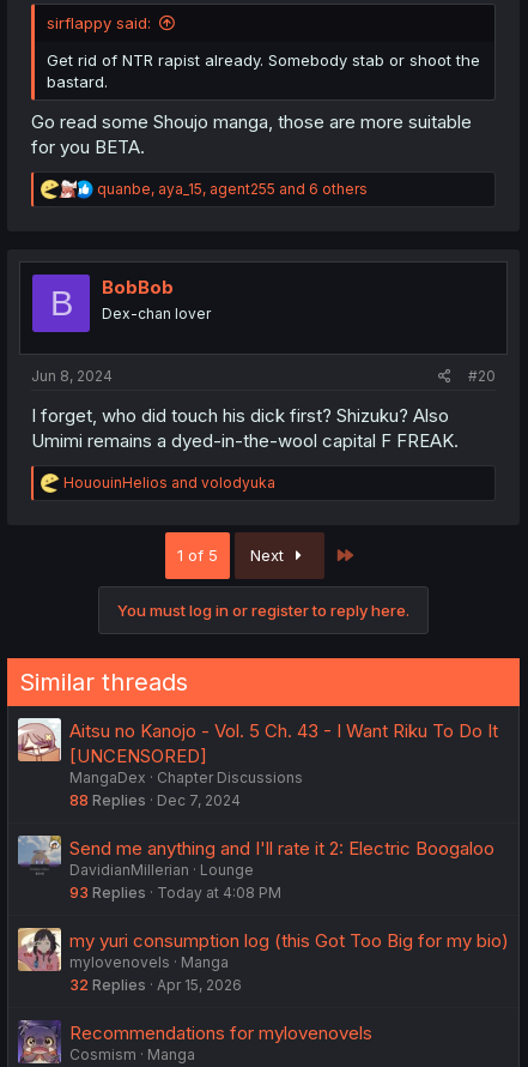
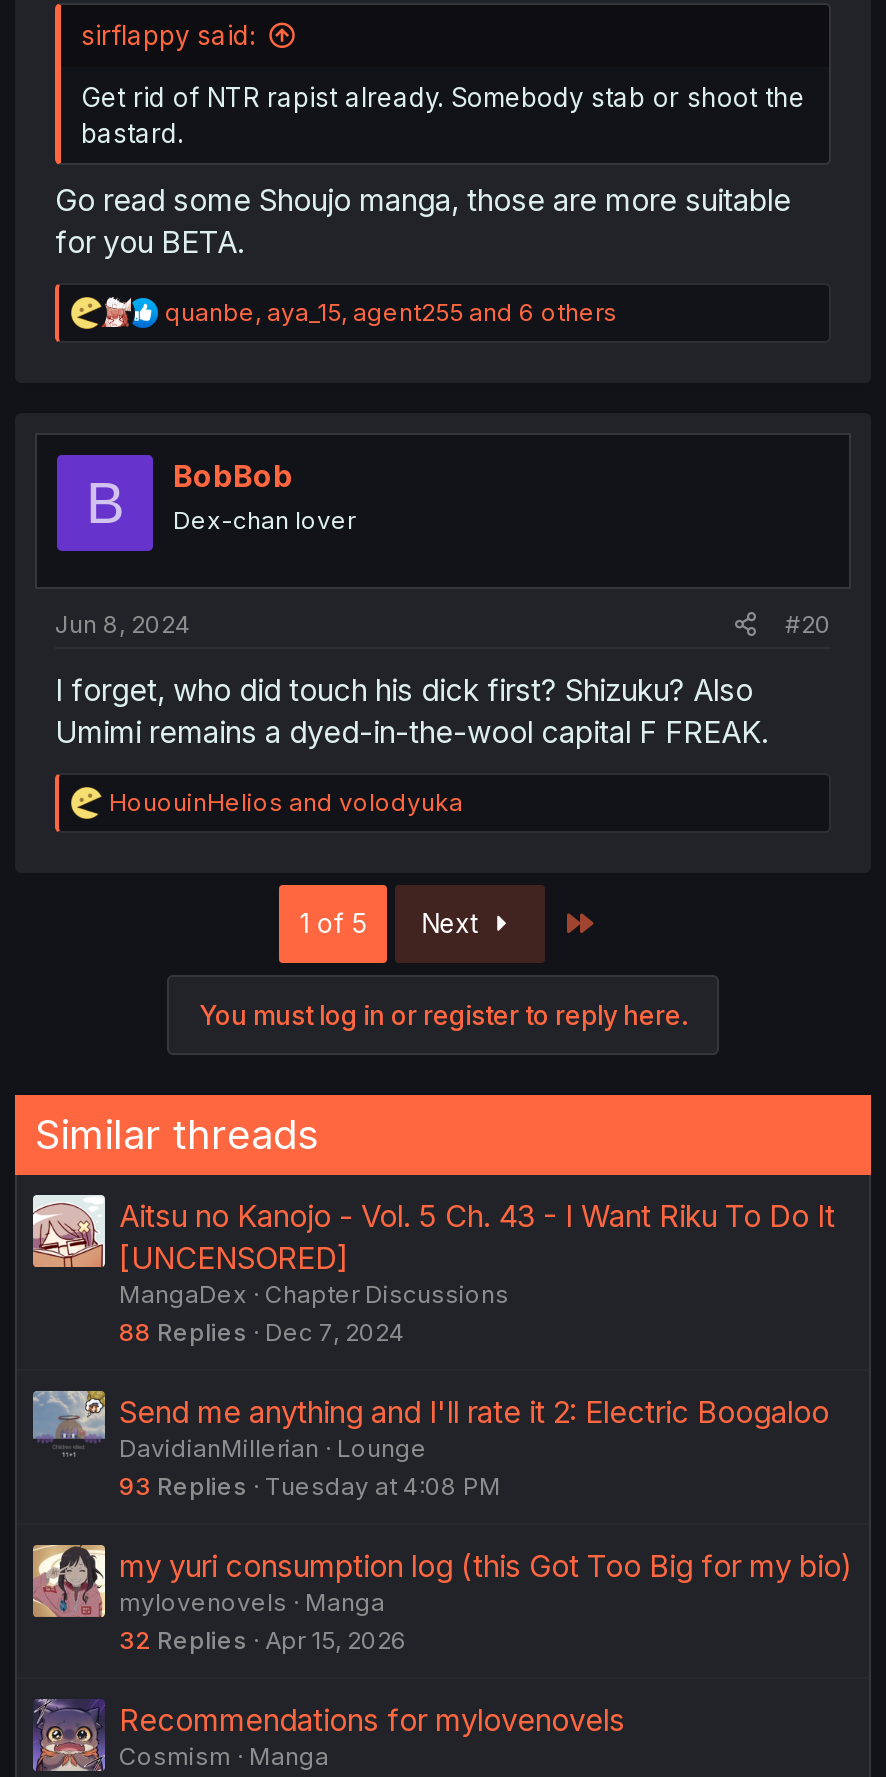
- 93 Replies Today at 4:08 PM
+ 93 Replies Tuesday at 4:08 PM
